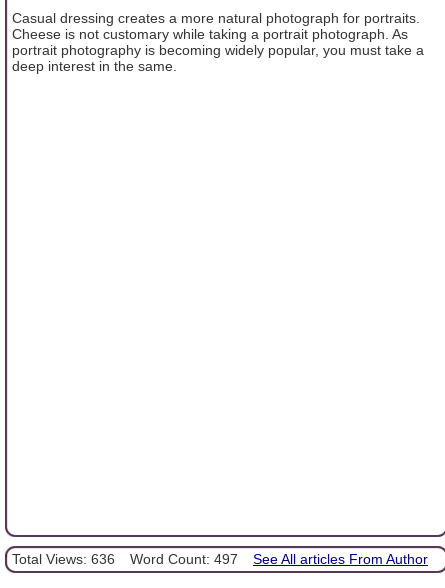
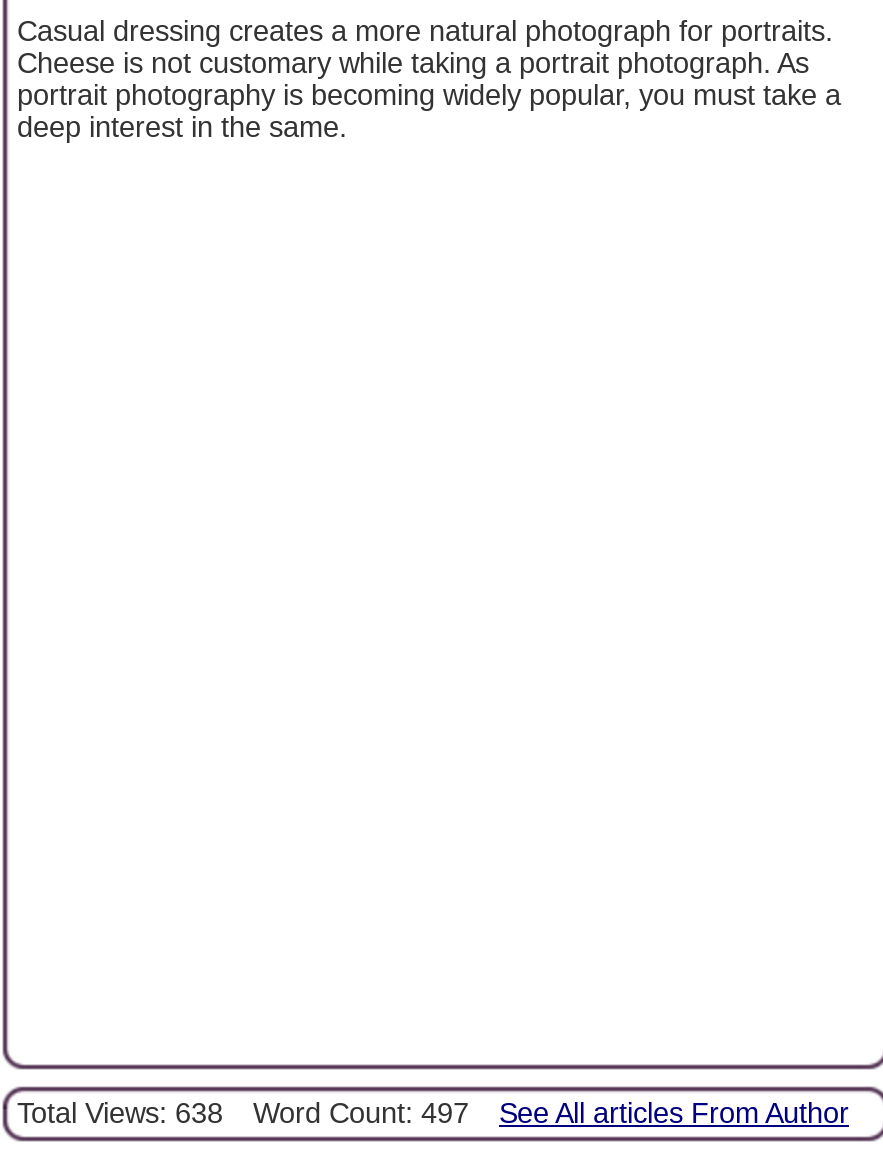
- Total Views: 636 Word Count: 497 See All articles From Author
+ Total Views: 638 Word Count: 497 See All articles From Author
